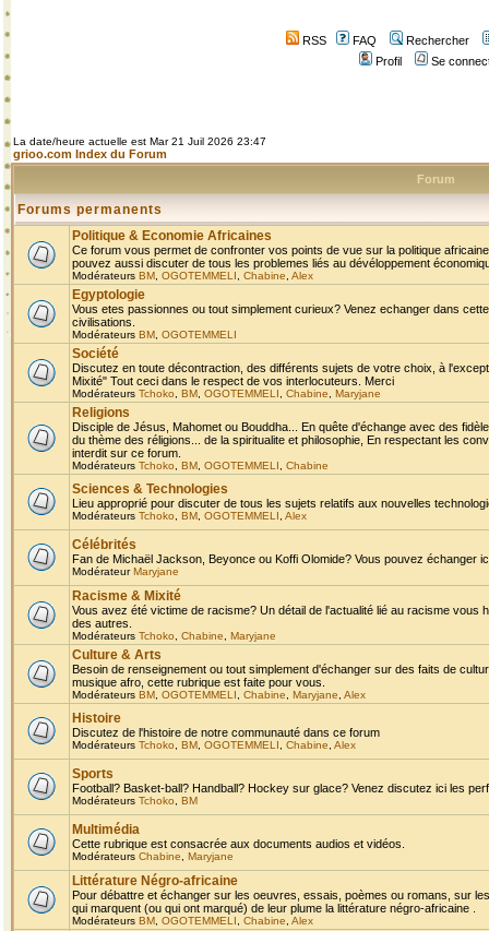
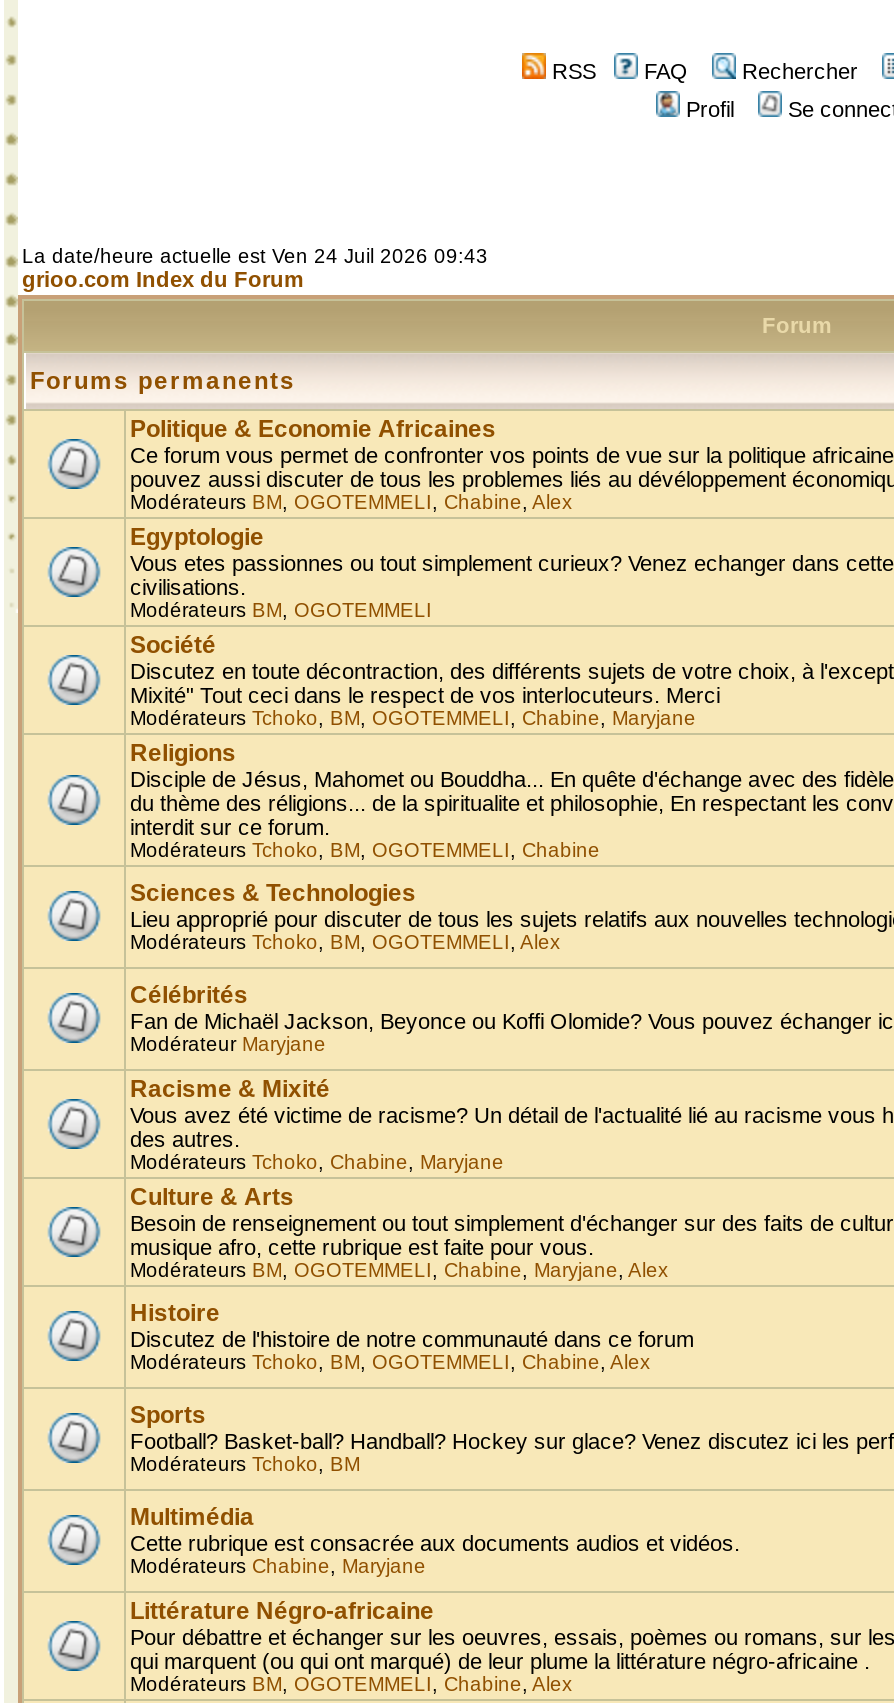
- La date/heure actuelle est Mar 21 Juil 2026 23:47
+ La date/heure actuelle est Ven 24 Juil 2026 09:43
